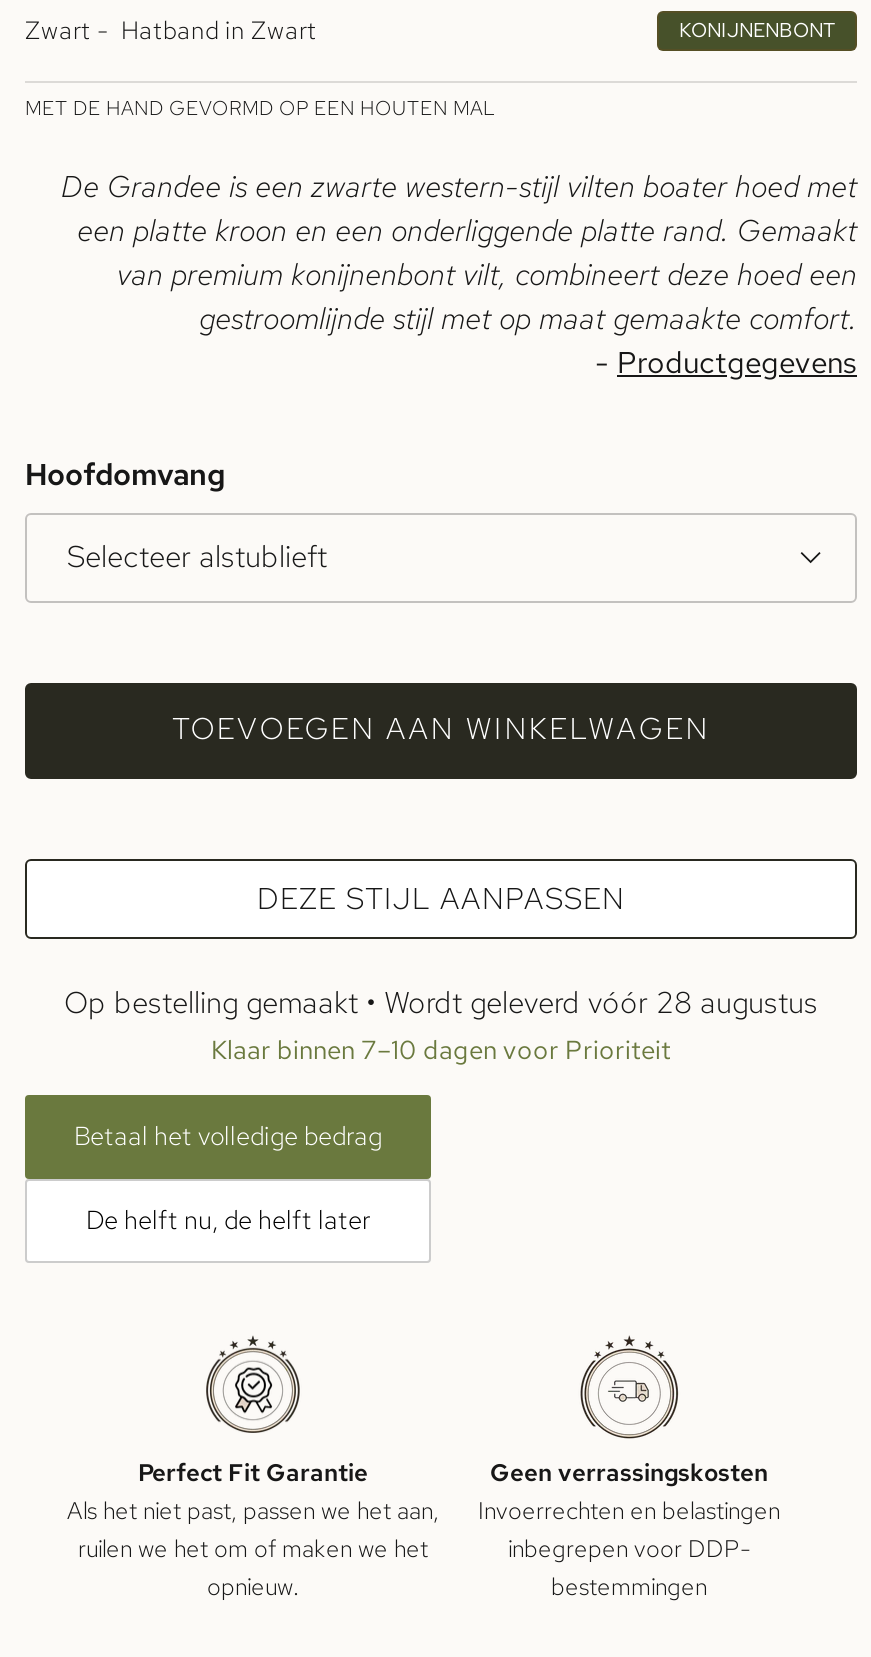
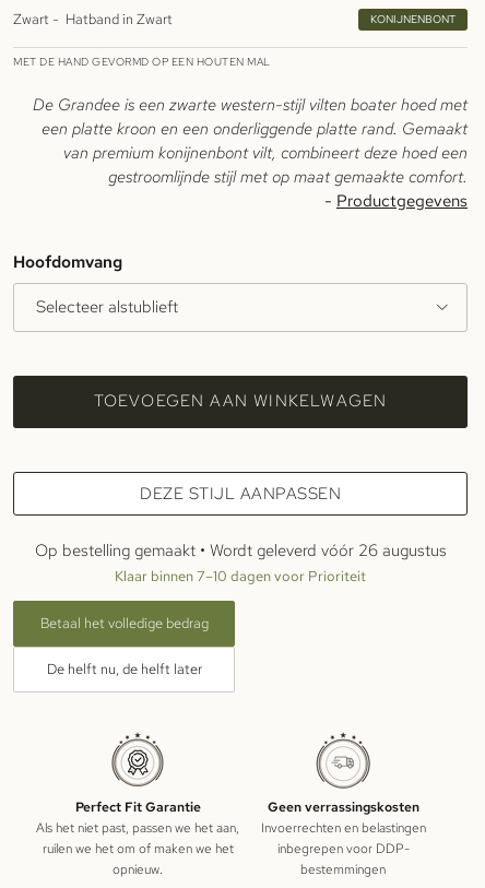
- Op bestelling gemaakt • Wordt geleverd vóór 28 augustus
+ Op bestelling gemaakt • Wordt geleverd vóór 26 augustus
